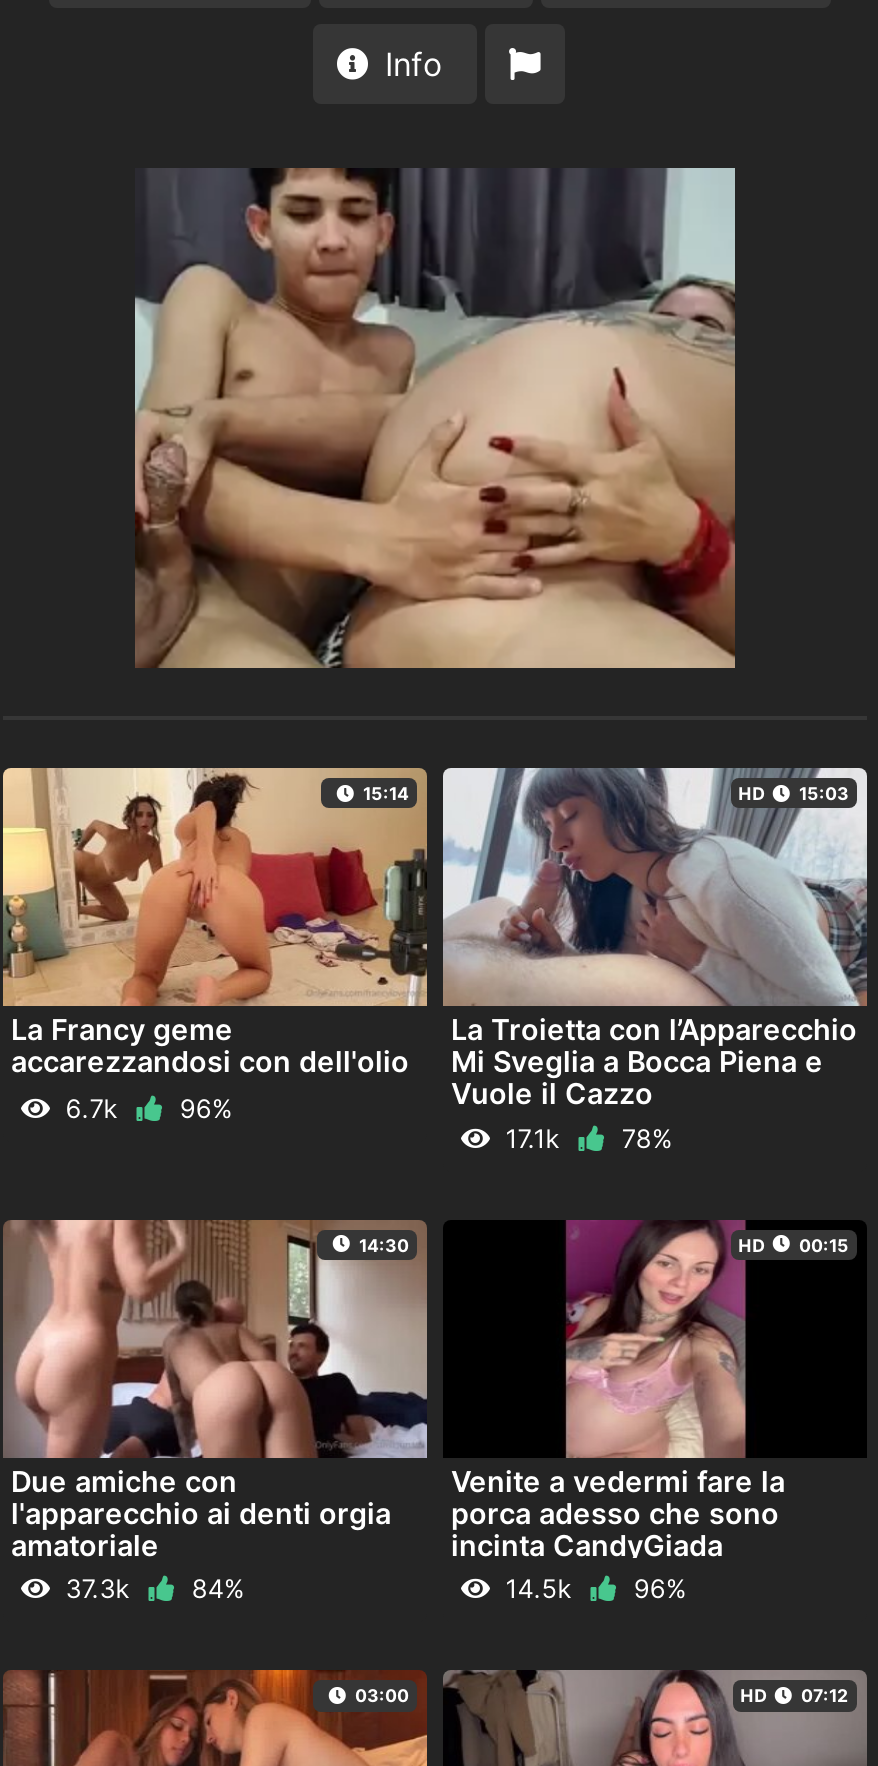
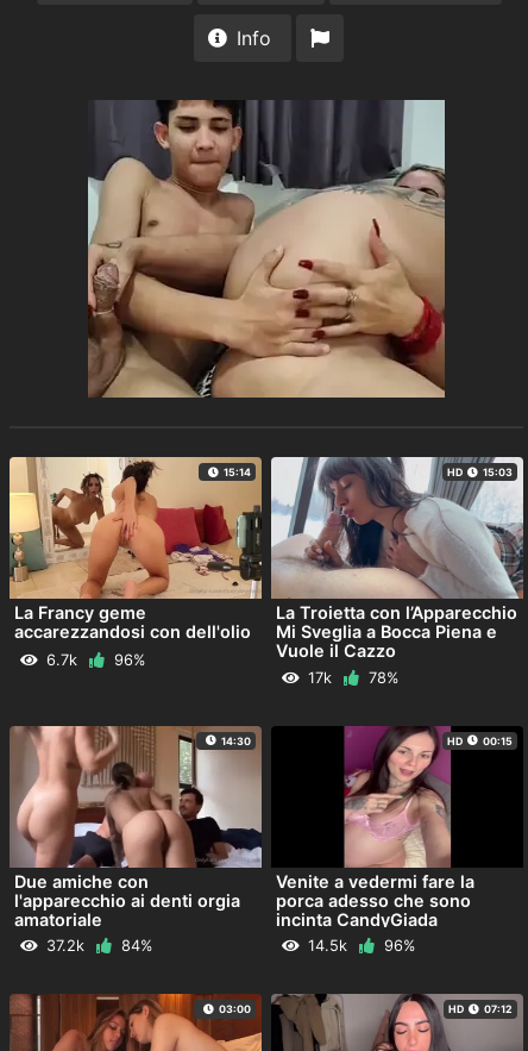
- 17.1k
+ 17k

- 37.3k
+ 37.2k
